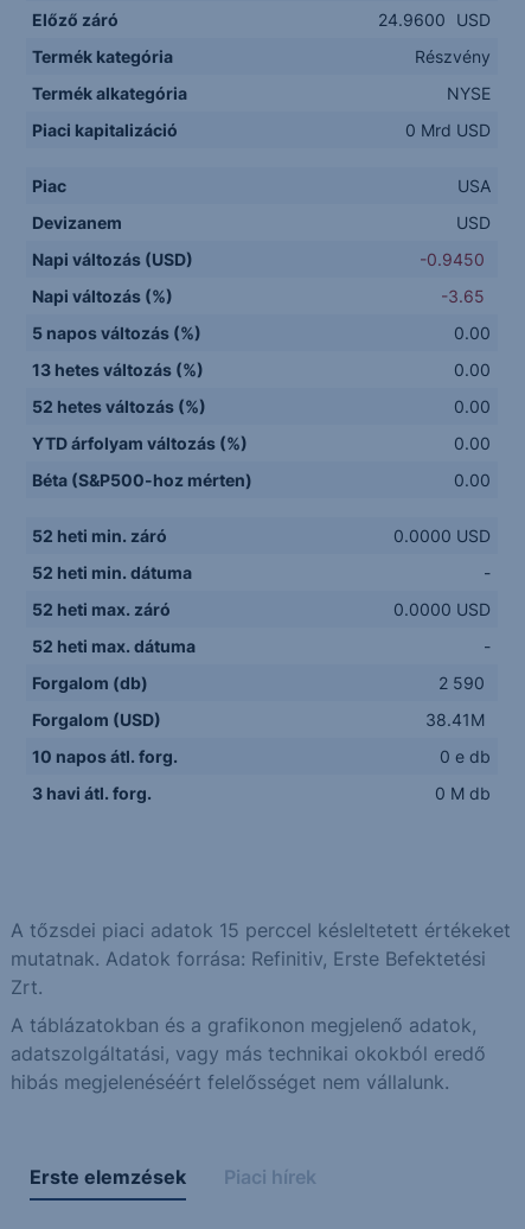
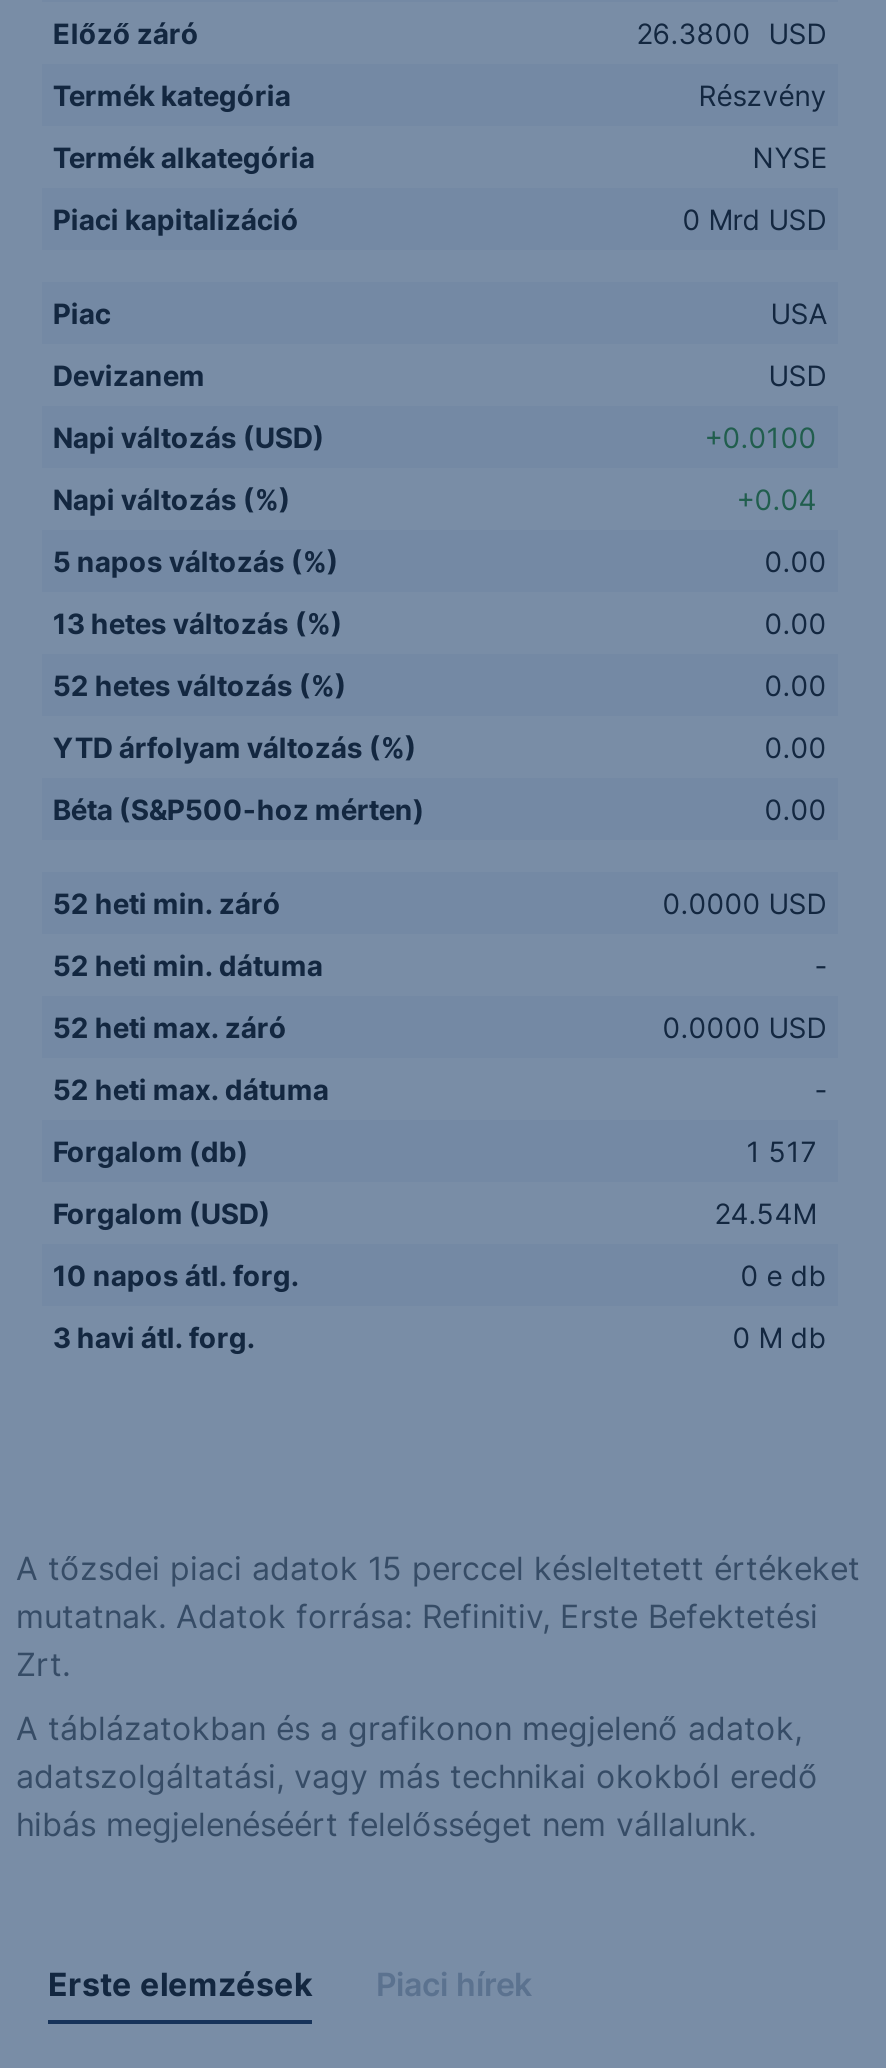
- 24.9600 USD
+ 26.3800 USD

- -0.9450
+ +0.0100

- -3.65
+ +0.04

- 2 590
+ 1 517

- 38.41M
+ 24.54M
